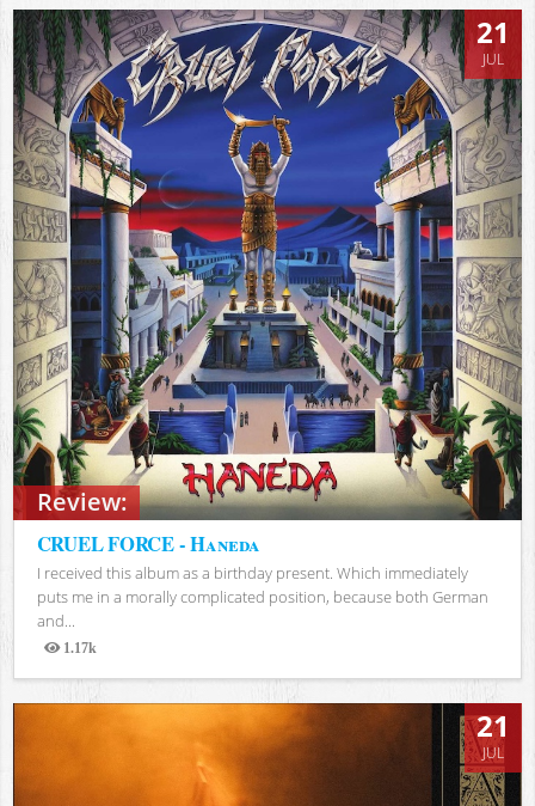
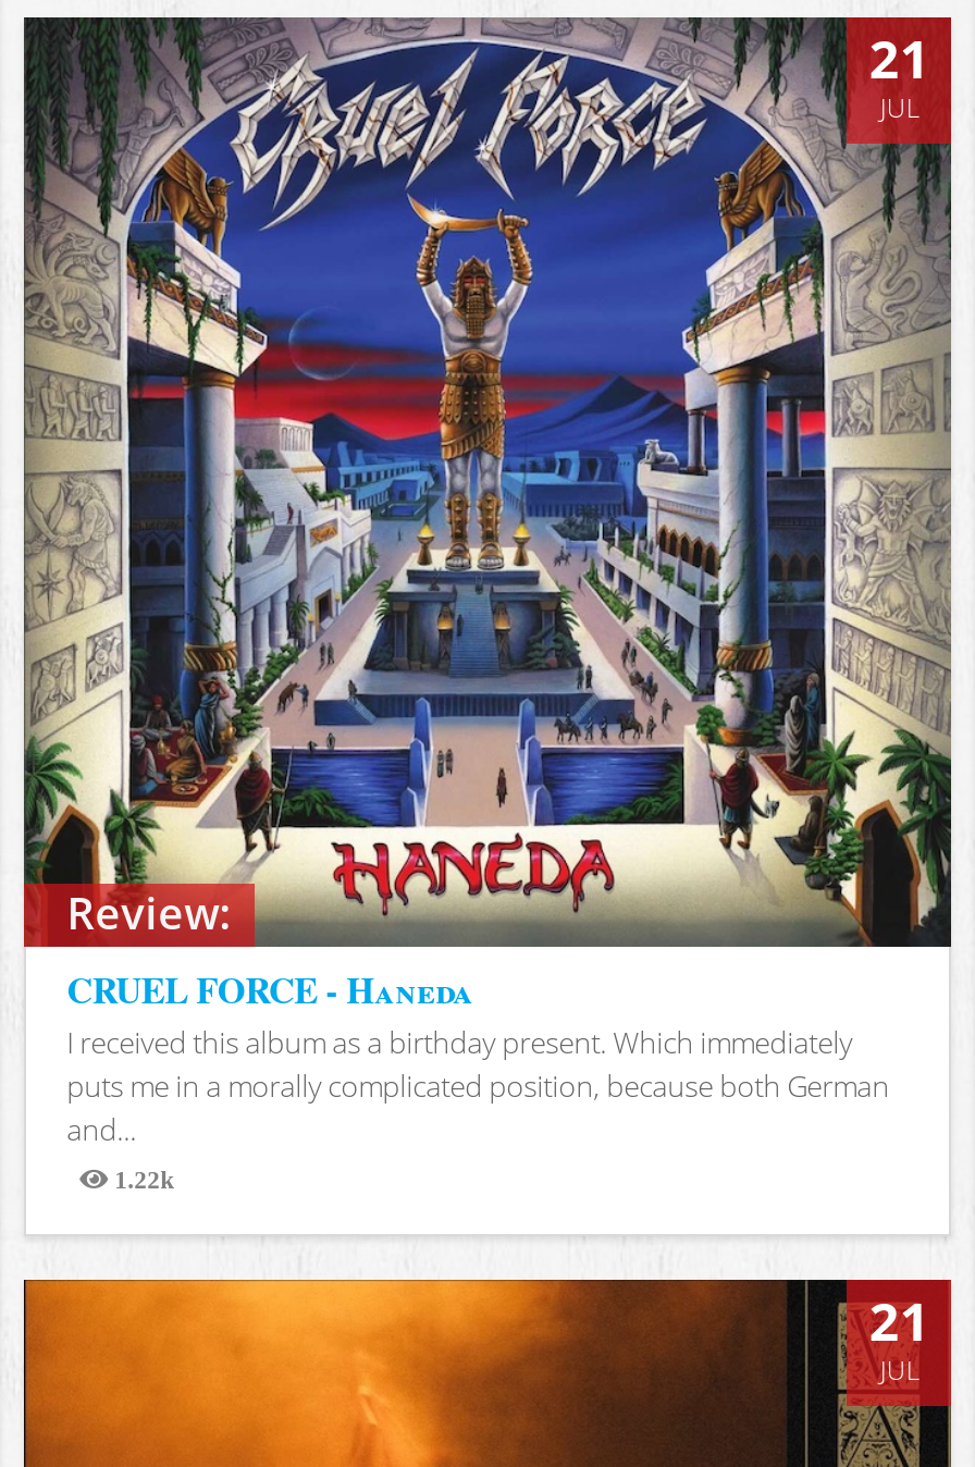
- 1.17k
+ 1.22k
